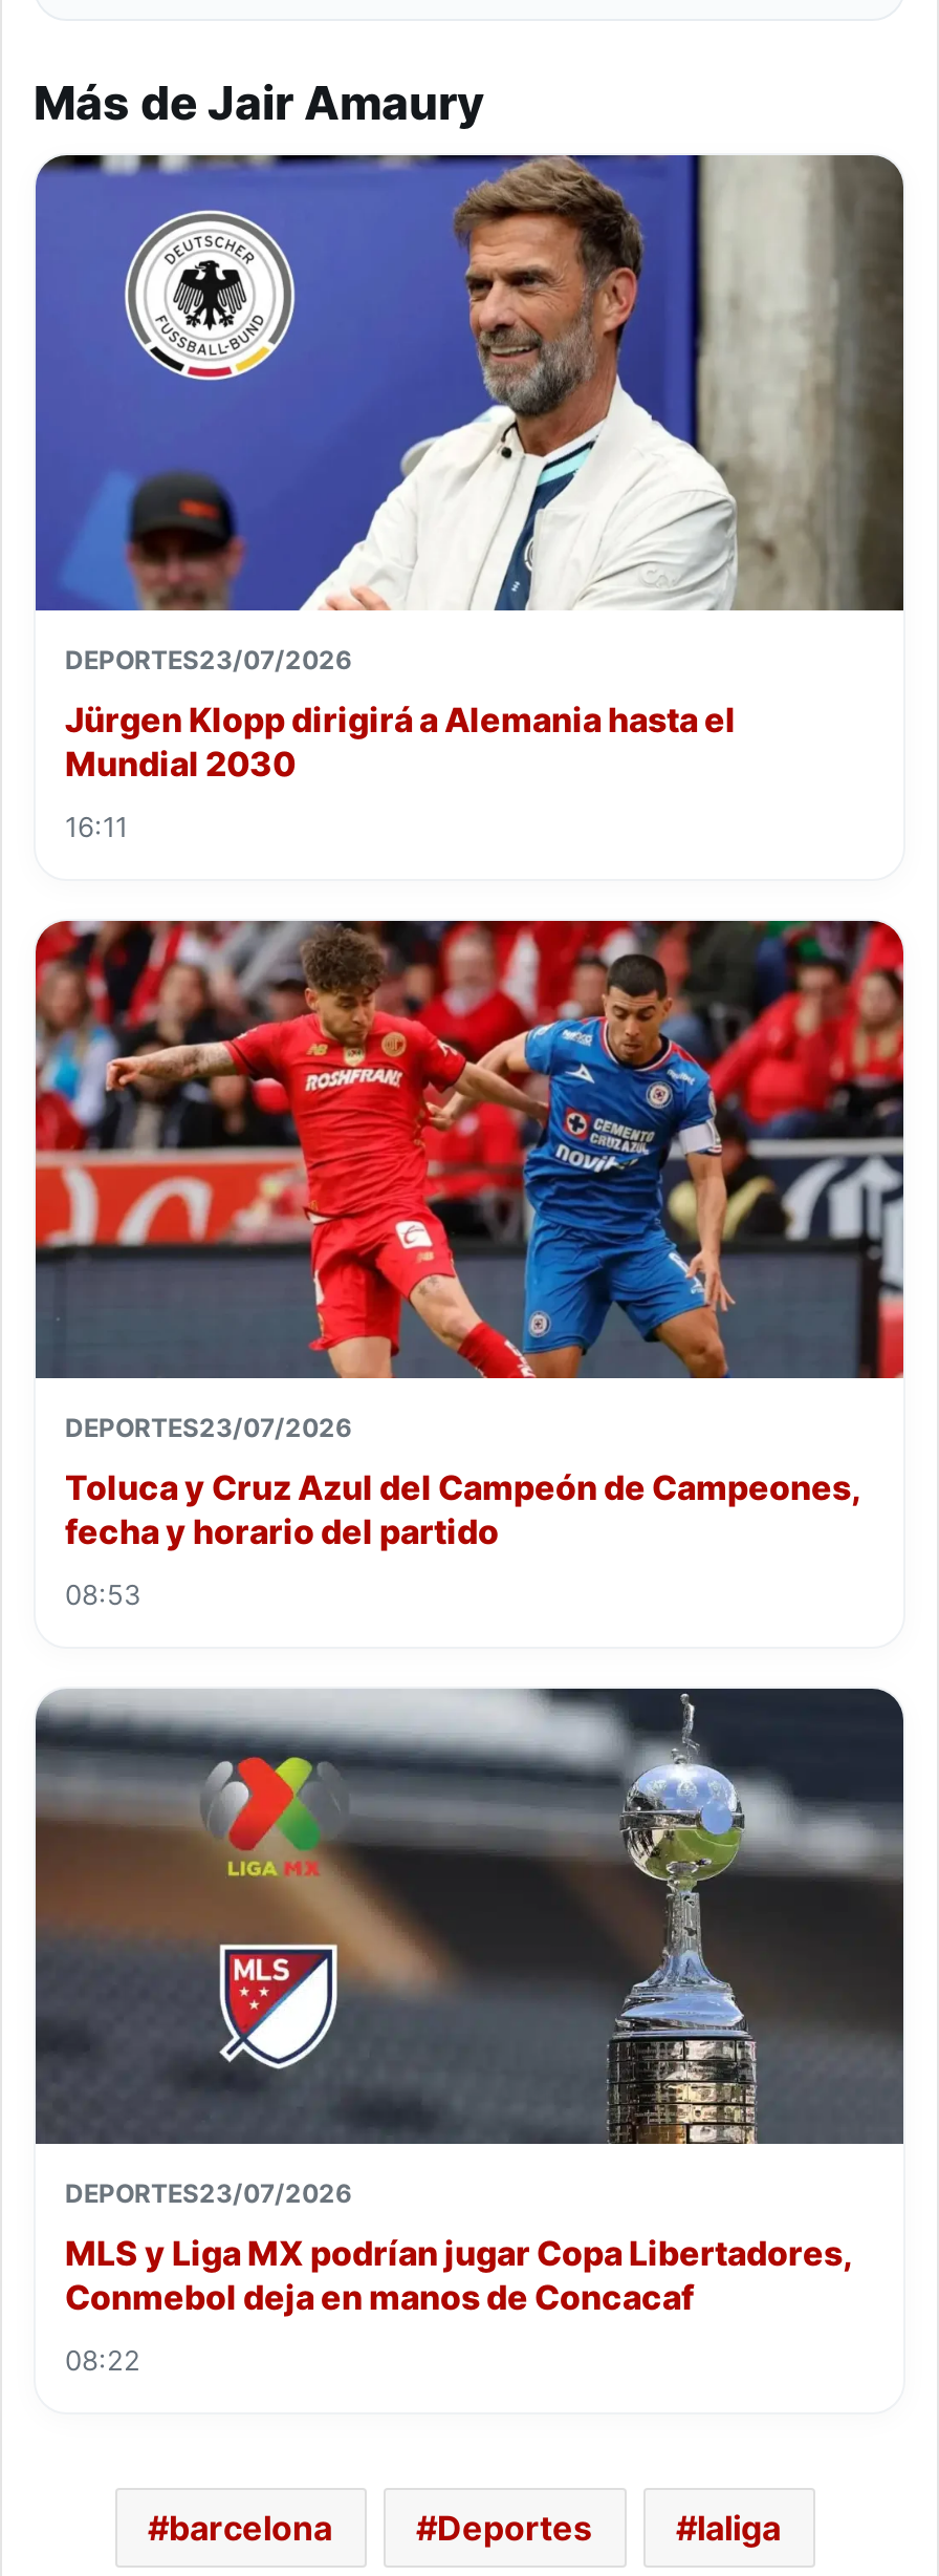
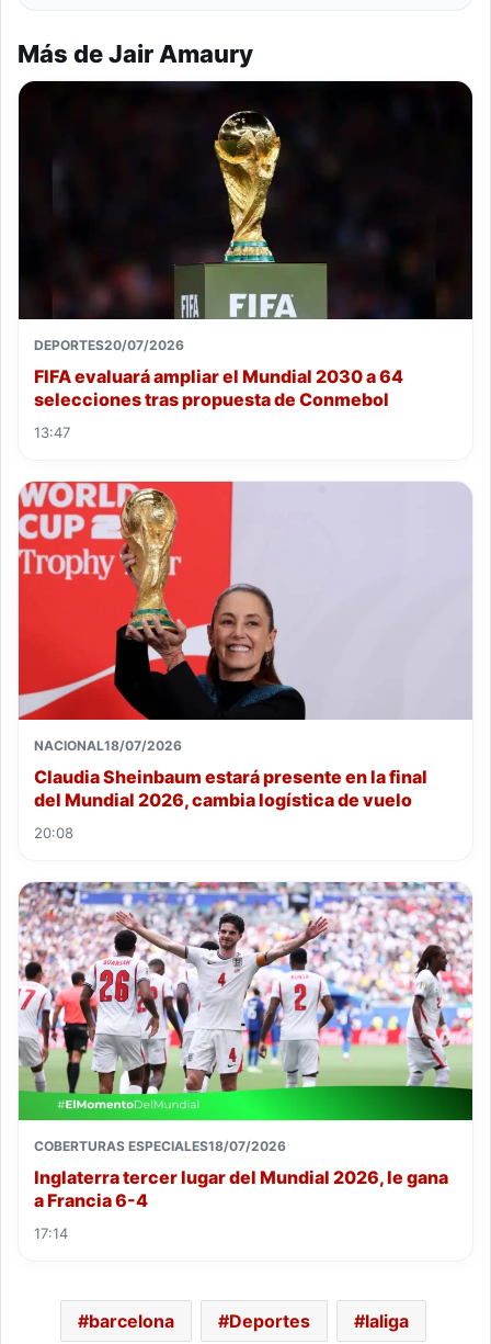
- [image]
- DEPORTES23/07/2026
+ [image]
+ DEPORTES20/07/2026

- Jürgen Klopp dirigirá a Alemania hasta el
- Mundial 2030
+ FIFA evaluará ampliar el Mundial 2030 a 64
+ selecciones tras propuesta de Conmebol

- 16:11
+ 13:47

- [image]
- DEPORTES23/07/2026
+ [image]
+ NACIONAL18/07/2026

- Toluca y Cruz Azul del Campeón de Campeones,
- fecha y horario del partido
+ Claudia Sheinbaum estará presente en la final
+ del Mundial 2026, cambia logística de vuelo

- 08:53
+ 20:08

- [image]
- DEPORTES23/07/2026
+ [image]
+ COBERTURAS ESPECIALES18/07/2026

- MLS y Liga MX podrían jugar Copa Libertadores,
- Conmebol deja en manos de Concacaf
+ Inglaterra tercer lugar del Mundial 2026, le gana
+ a Francia 6-4

- 08:22
+ 17:14
